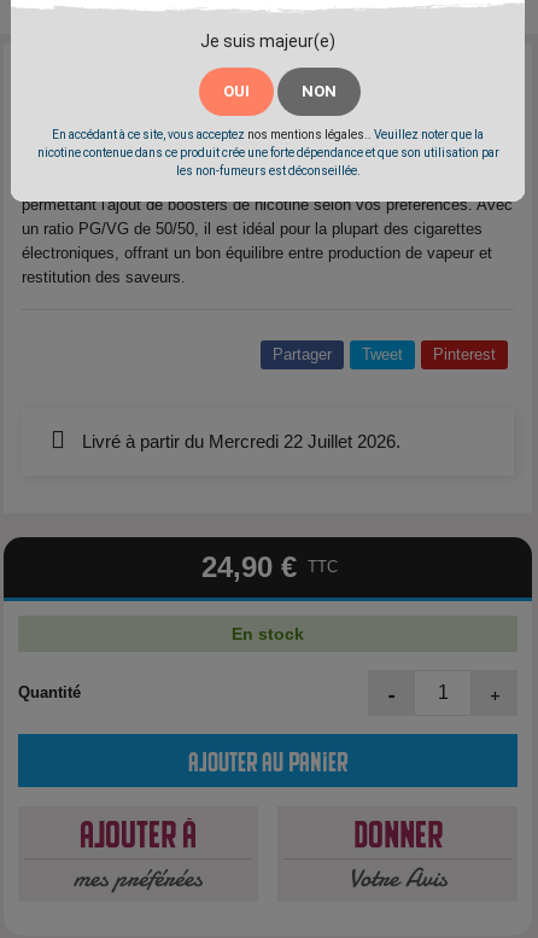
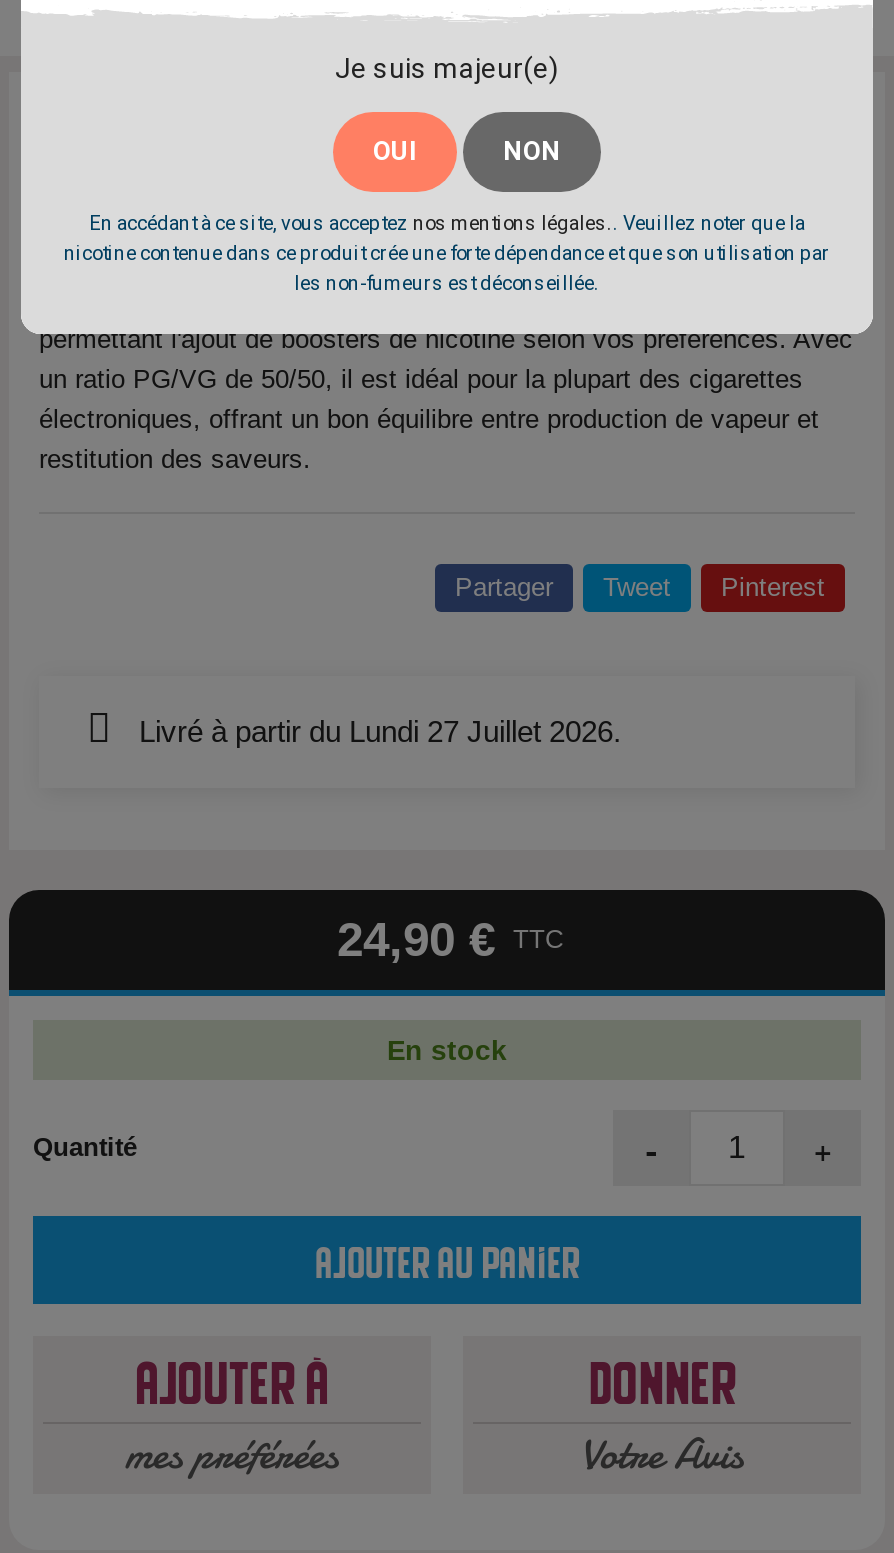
- Livré à partir du Mercredi 22 Juillet 2026.
+ Livré à partir du Lundi 27 Juillet 2026.
